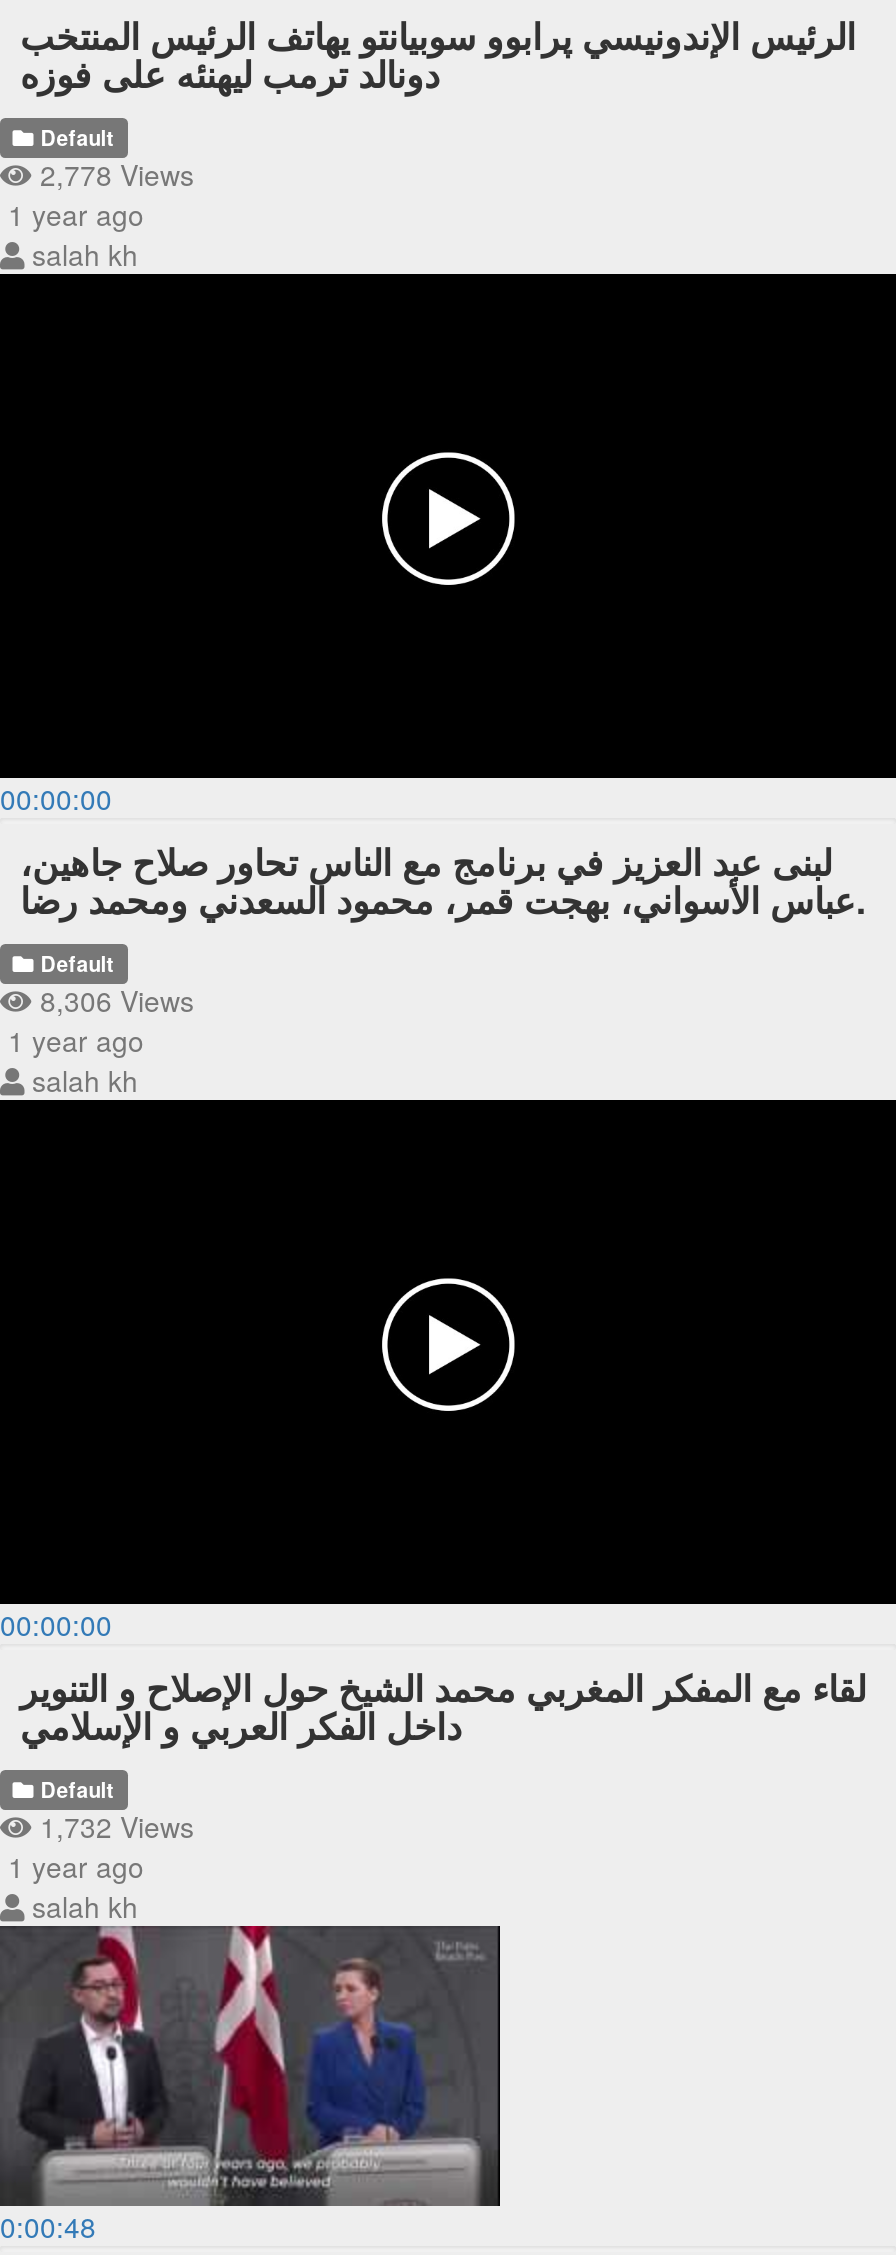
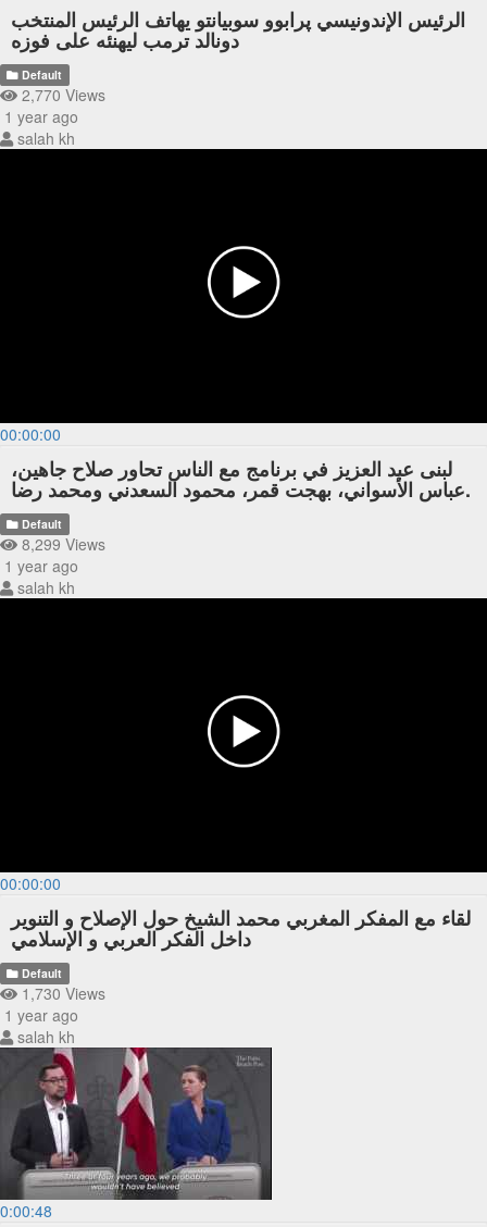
- 2,778 Views
+ 2,770 Views

- 8,306 Views
+ 8,299 Views

- 1,732 Views
+ 1,730 Views
